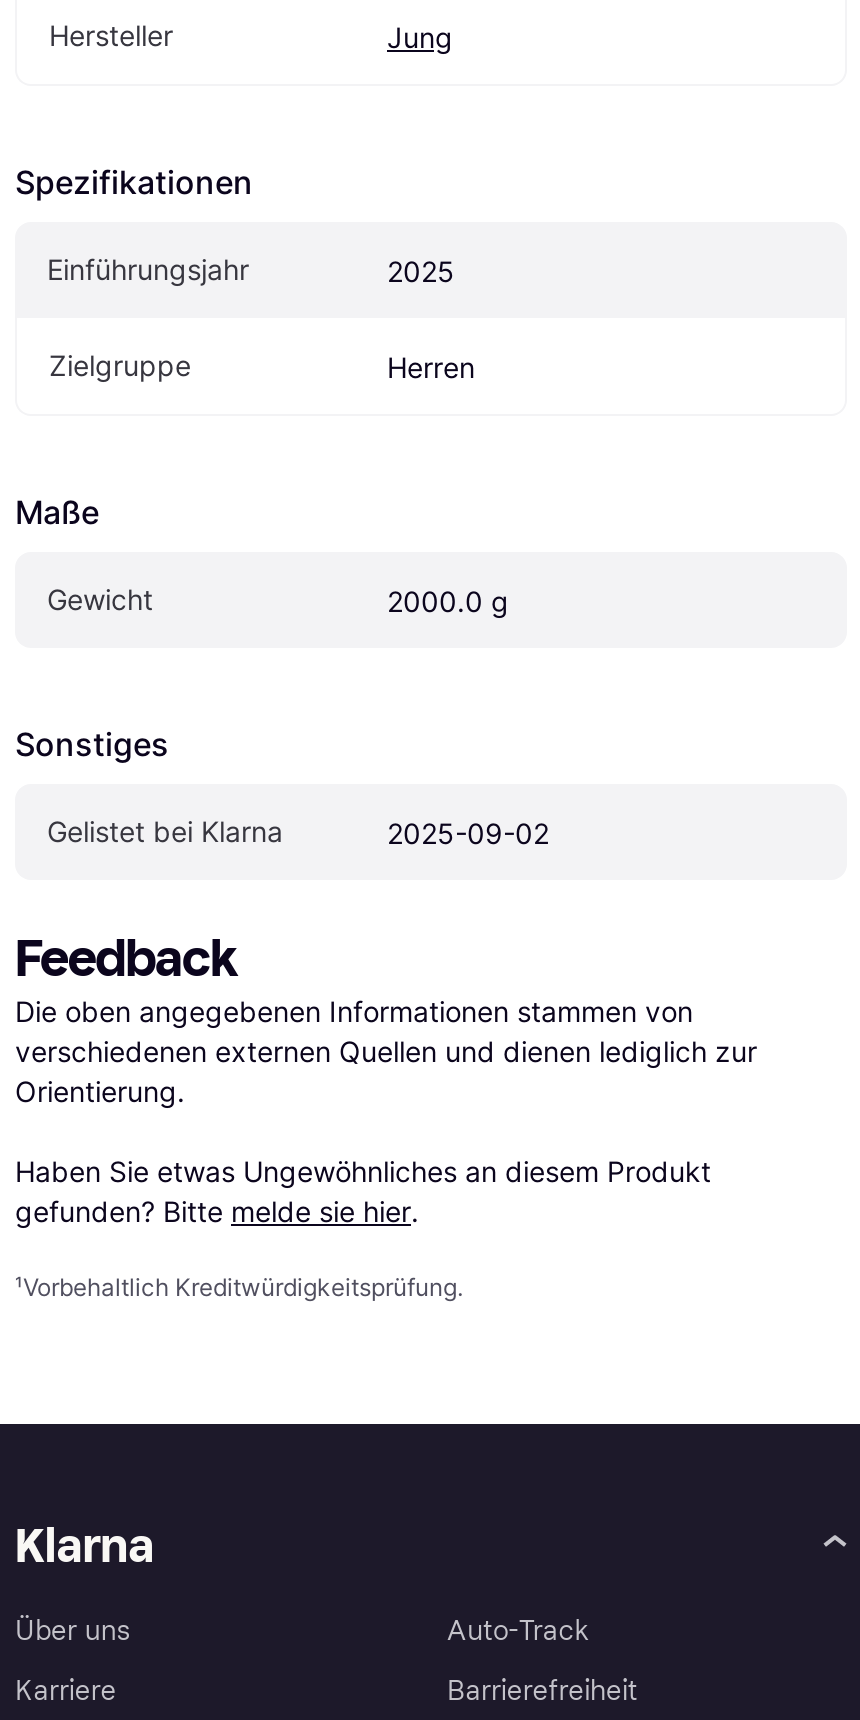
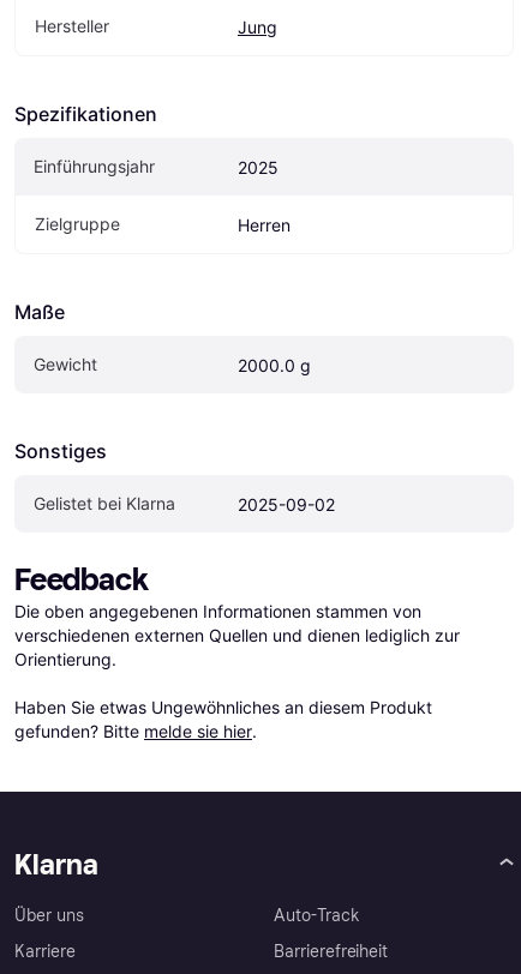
- ¹Vorbehaltlich Kreditwürdigkeitsprüfung.
